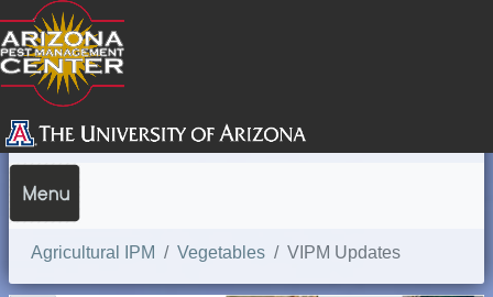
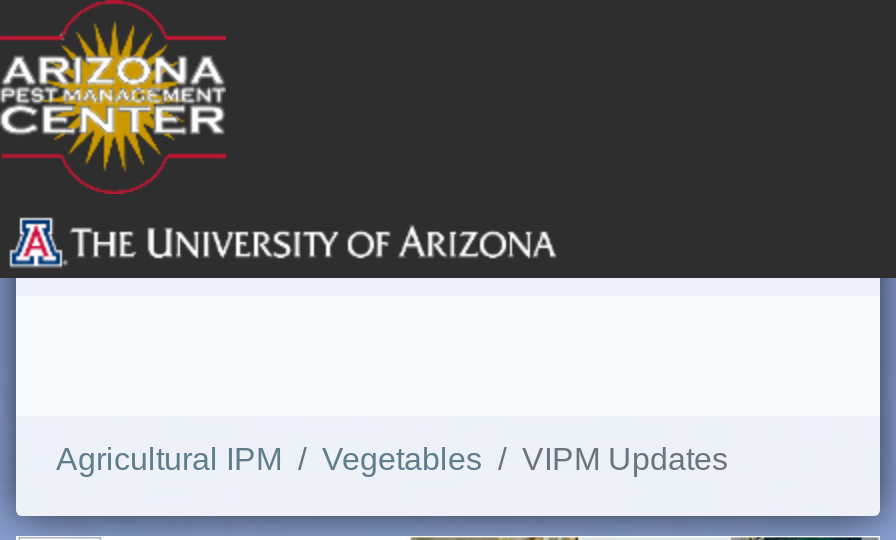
- [image]
